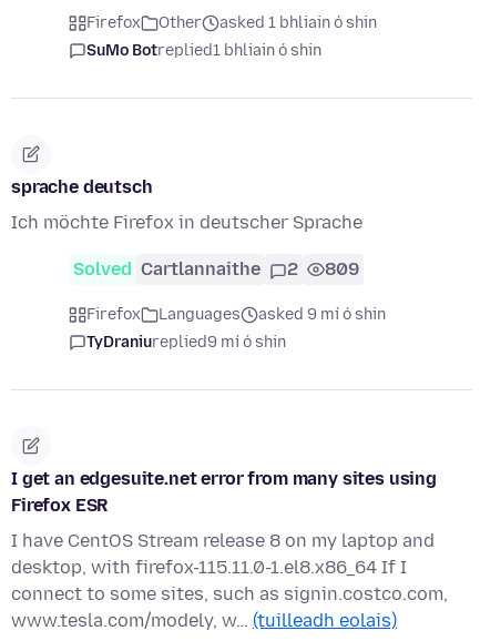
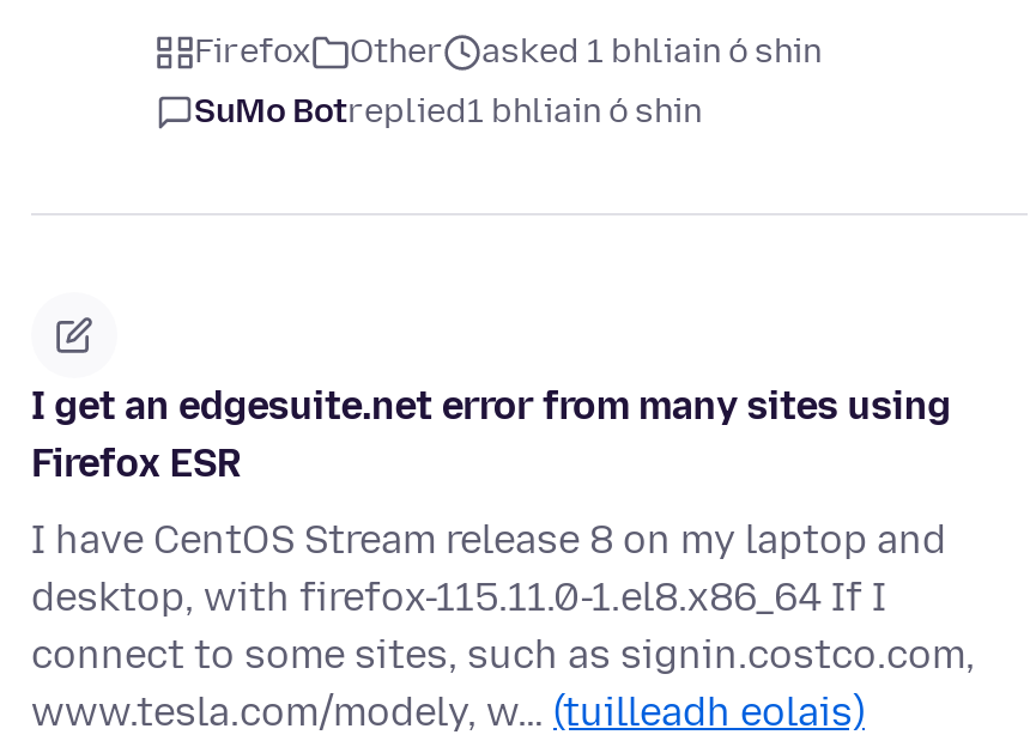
- sprache deutsch
- Ich möchte Firefox in deutscher Sprache
- Solved Cartlannaithe
- 2
- 809
- Firefox
- Languages
- asked 9 mí ó shin
- TyDraniureplied 9 mí ó shin
